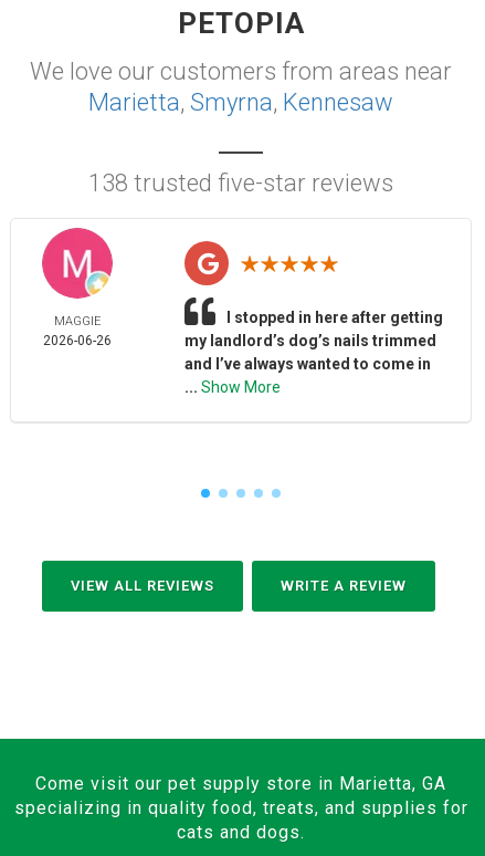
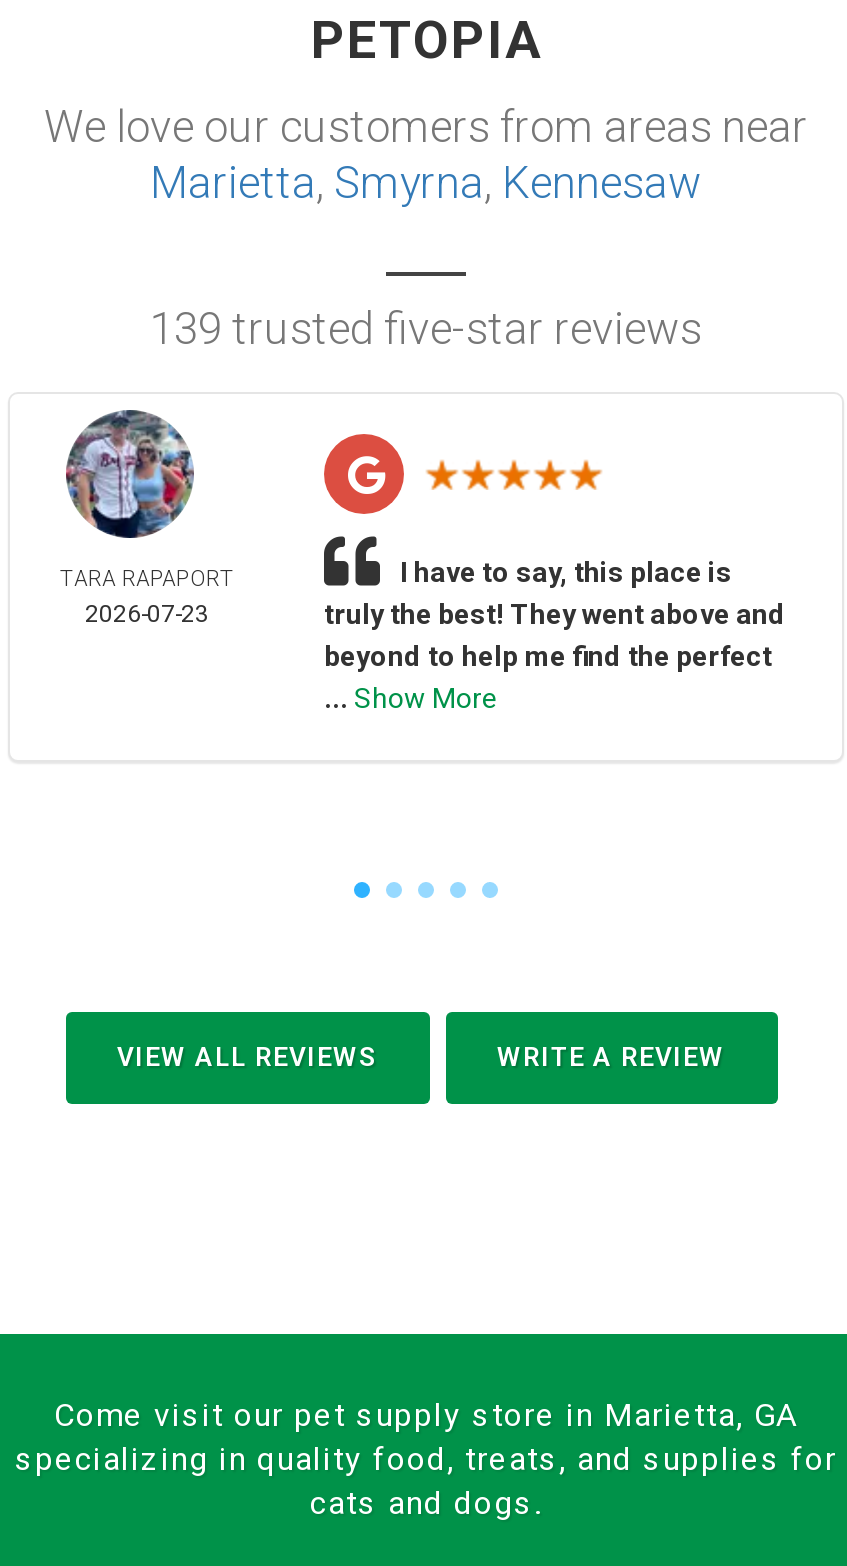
- 138 trusted five-star reviews
+ 139 trusted five-star reviews

- [image]
- MAGGIE
- 2026-06-26
+ [image]
+ TARA RAPAPORT
+ 2026-07-23

- I stopped in here after getting
- my landlord’s dog’s nails trimmed
- and I’ve always wanted to come in
+ I have to say, this place is
+ truly the best! They went above and
+ beyond to help me find the perfect
